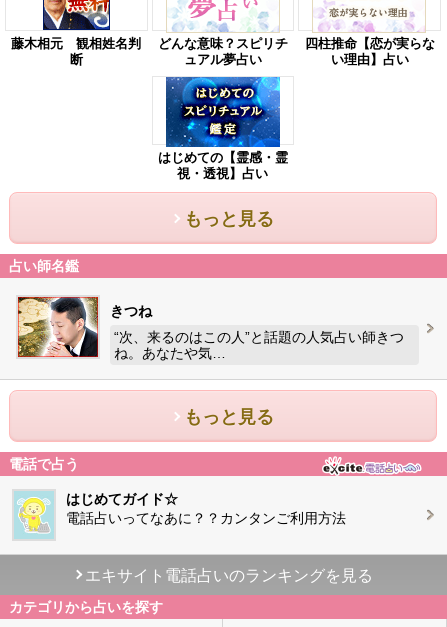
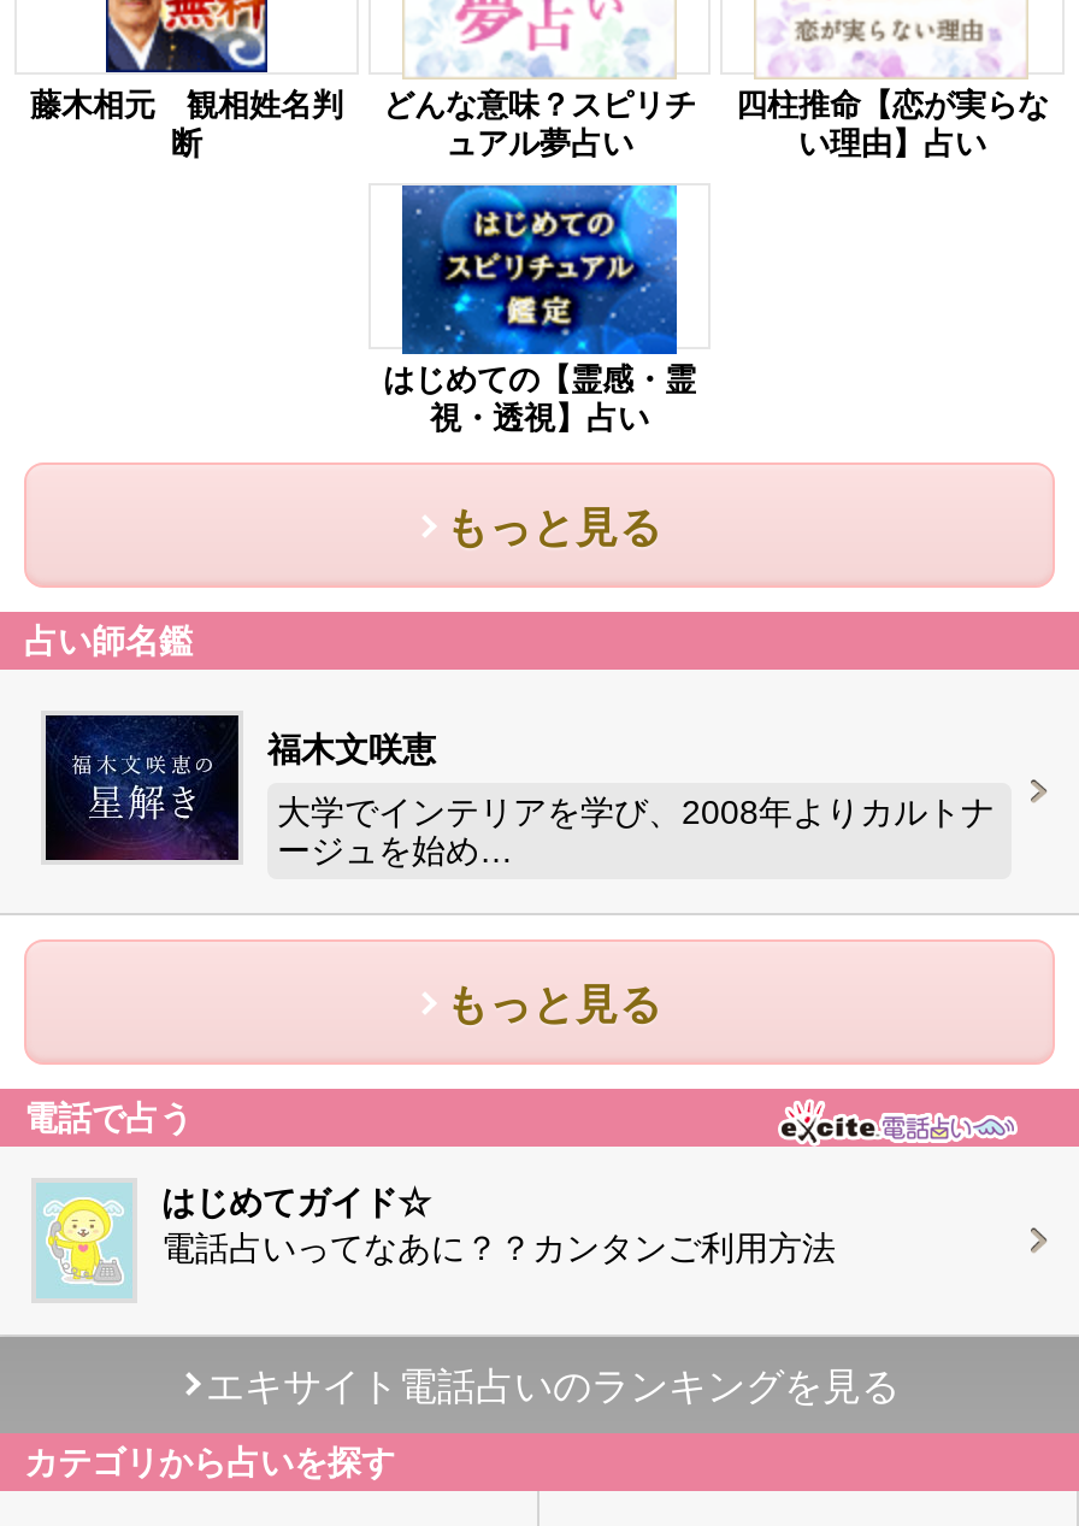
- [image]
- きつね
+ [image]
+ 福木文咲恵

- “次、来るのはこの人”と話題の人気占い師きつ
- ね。あなたや気…
+ 大学でインテリアを学び、2008年よりカルトナ
+ ージュを始め…
